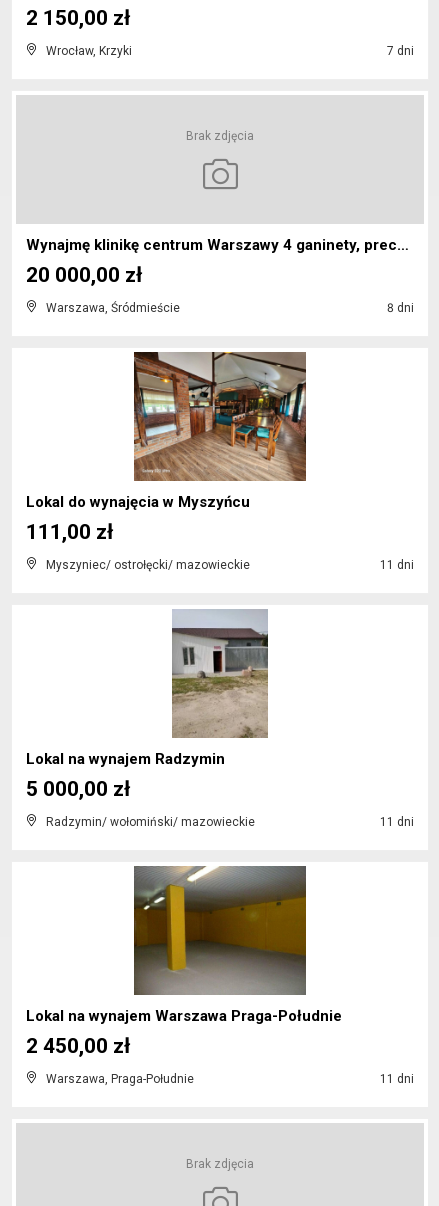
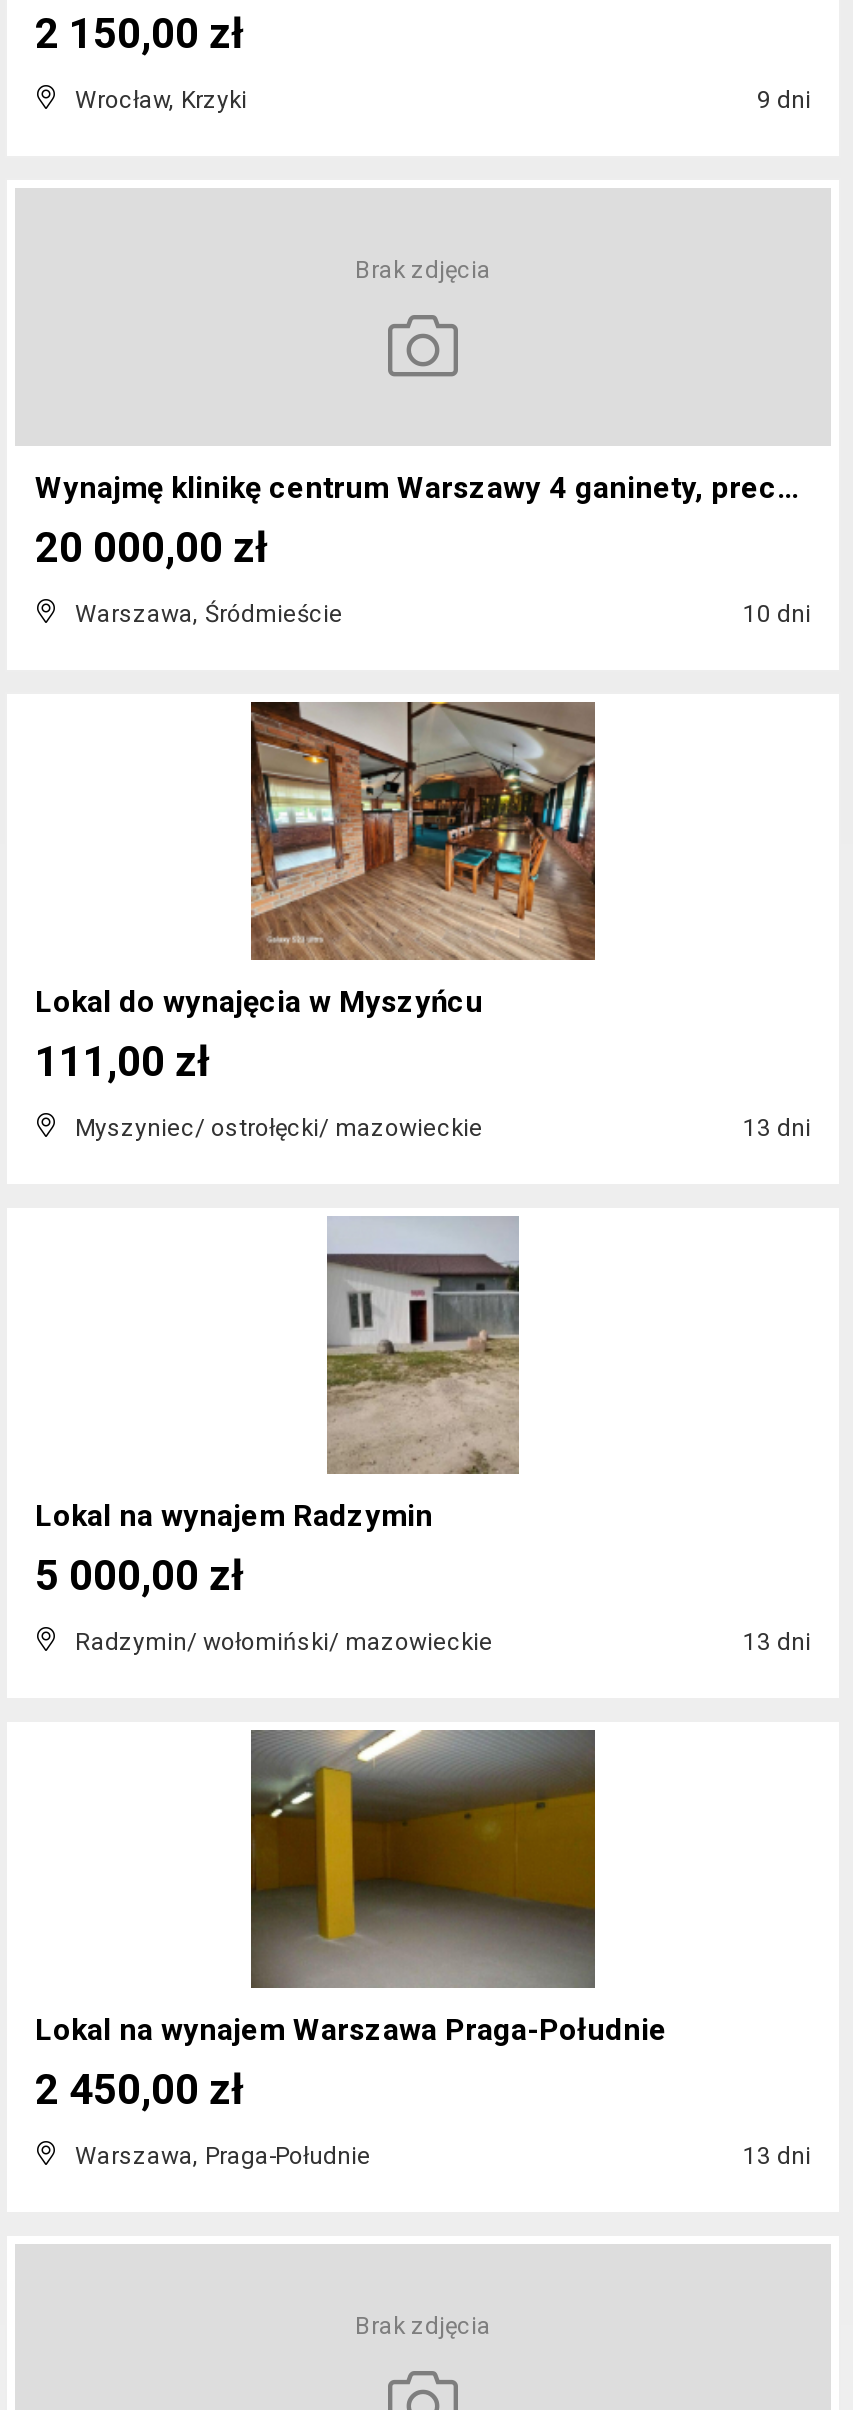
- 7 dni
+ 9 dni

- 8 dni
+ 10 dni

- 11 dni
+ 13 dni

- 11 dni
+ 13 dni

- 11 dni
+ 13 dni
